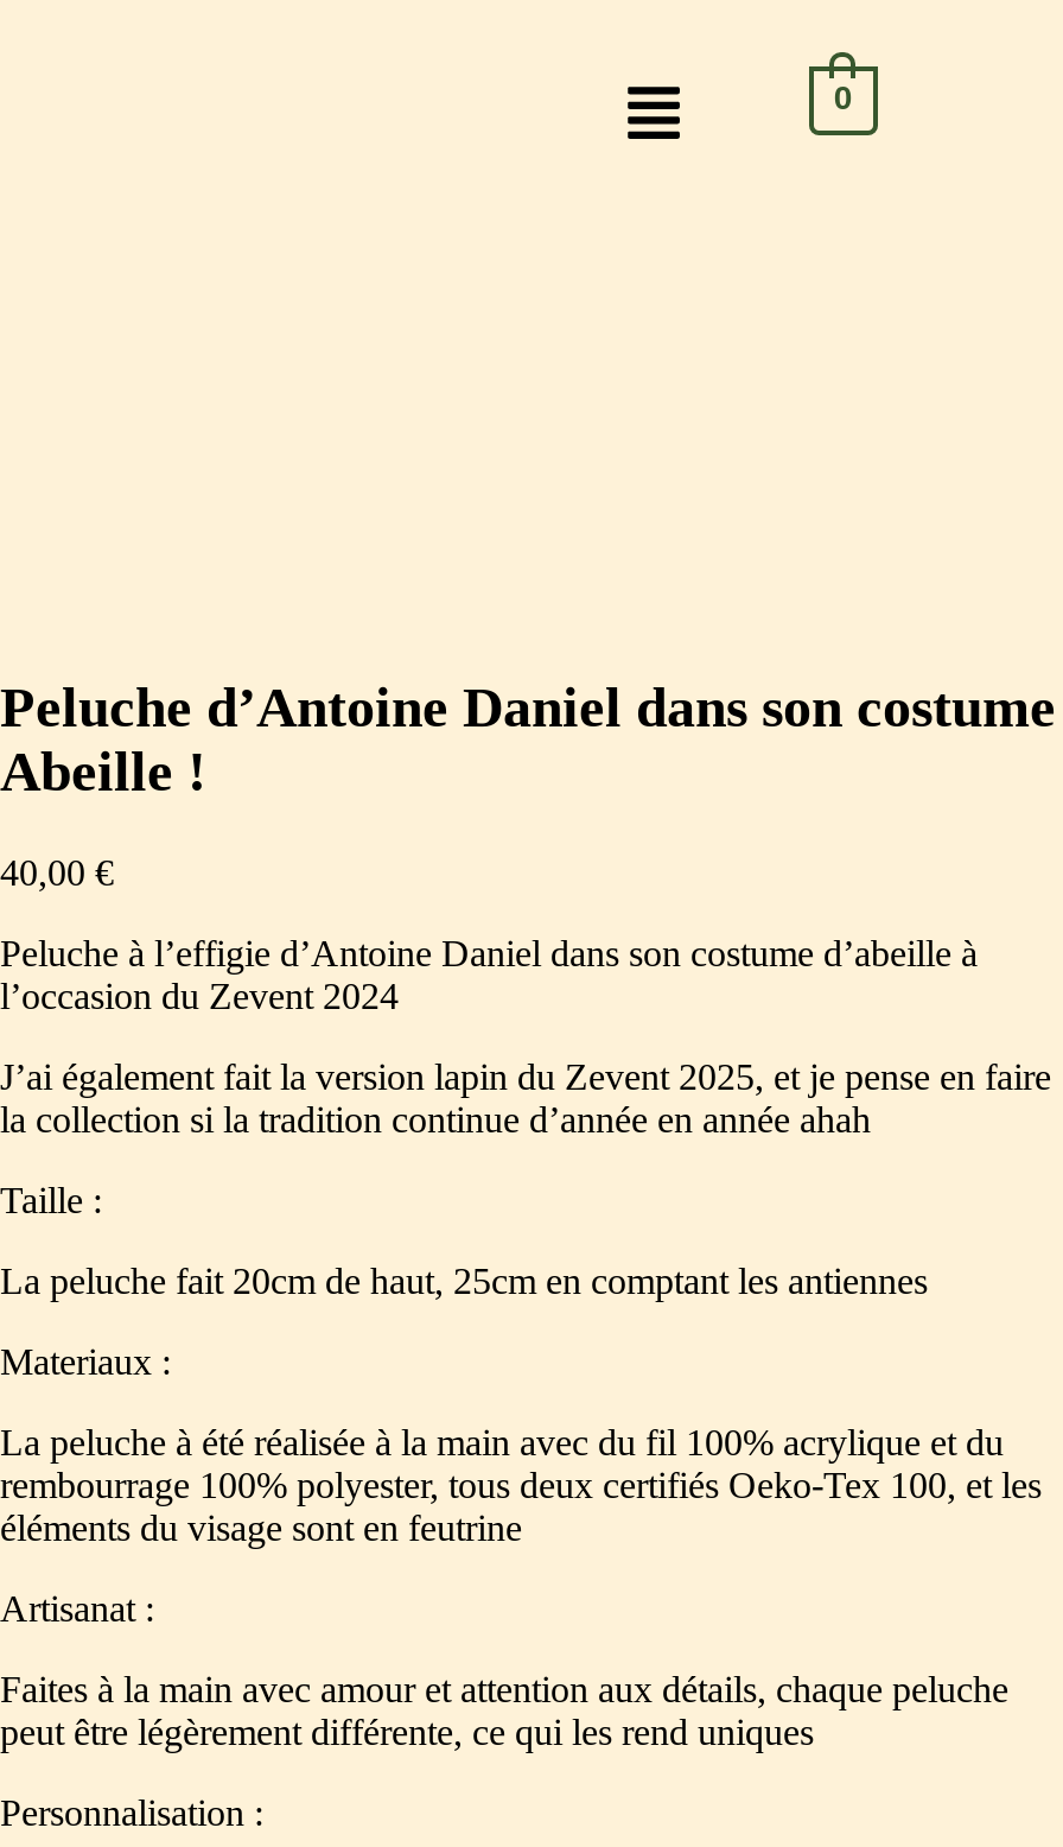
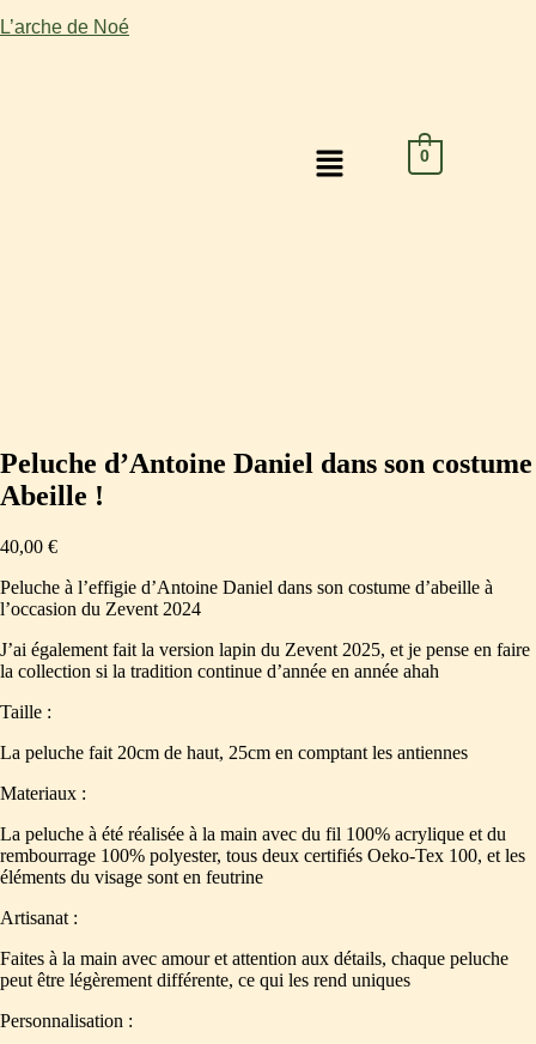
+ L’arche de Noé
